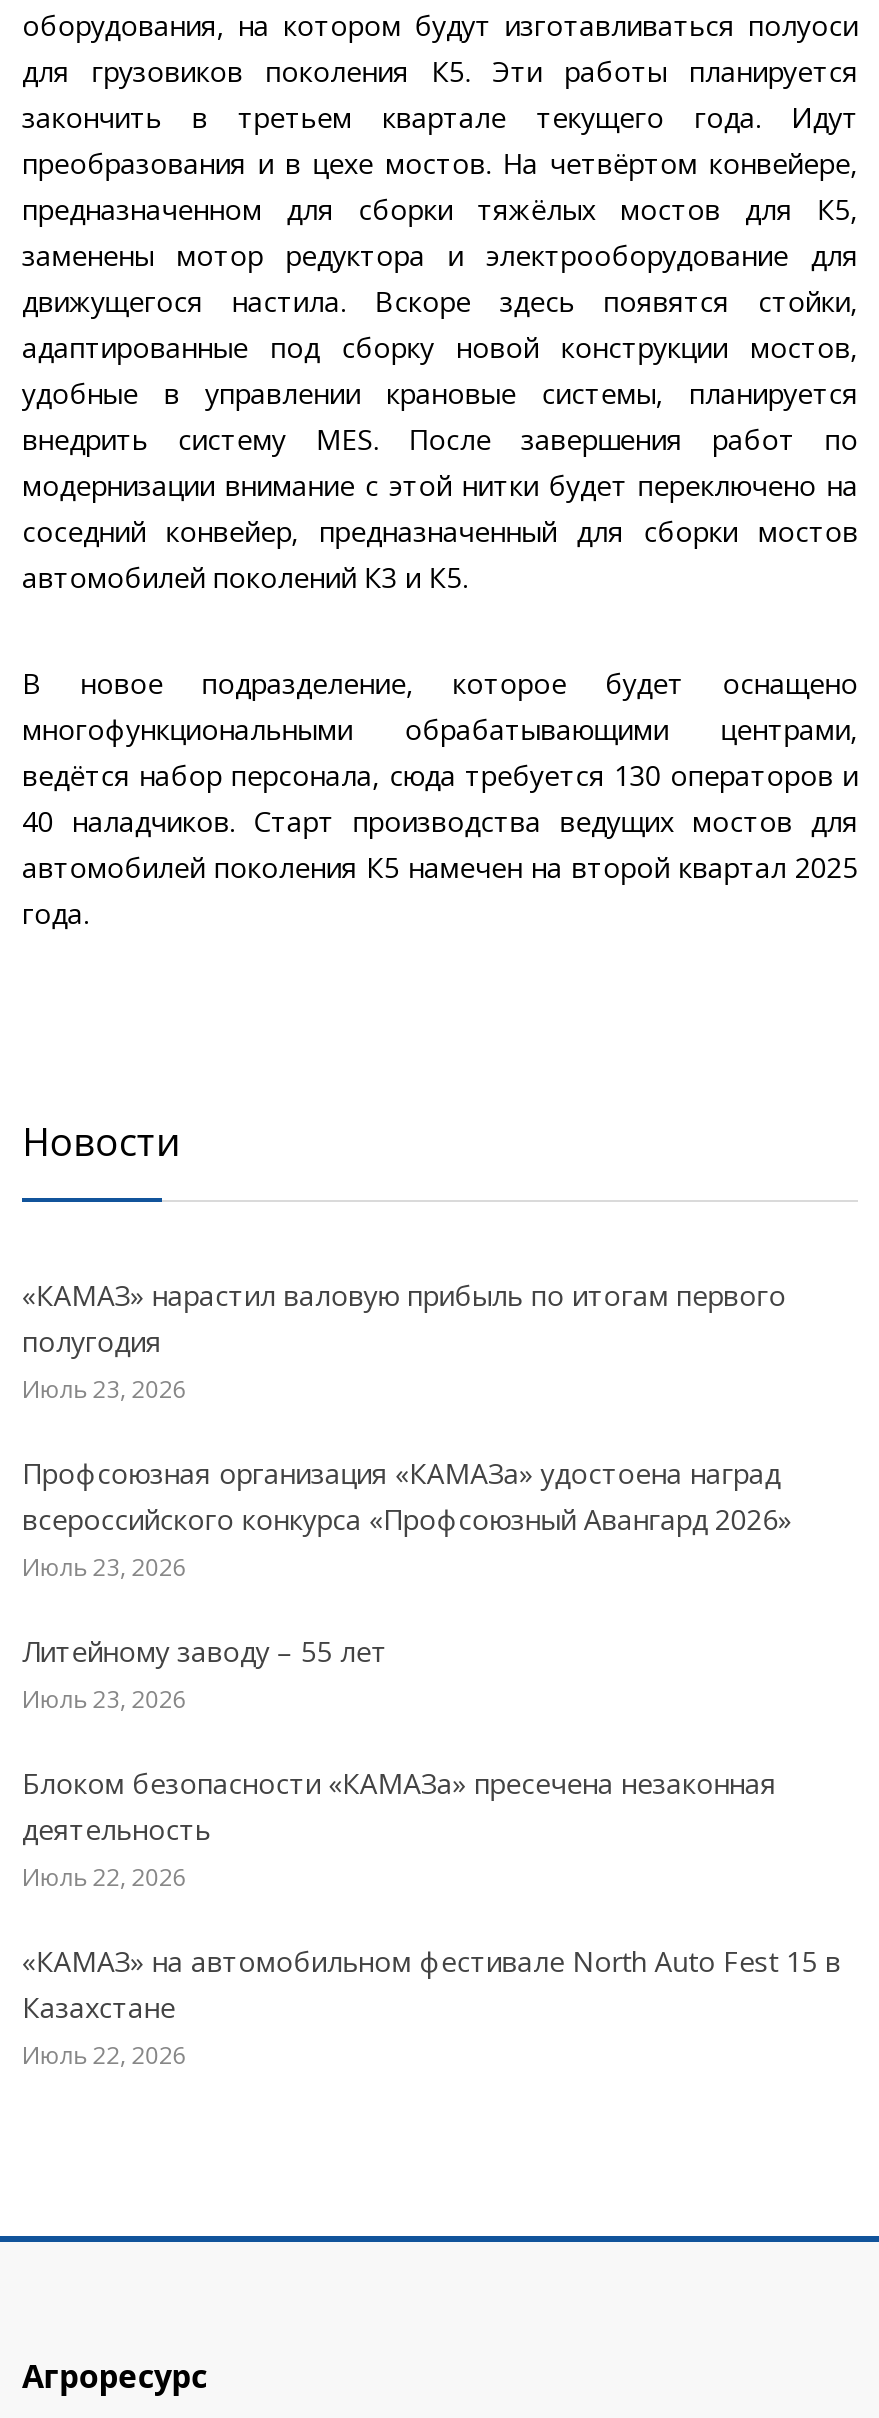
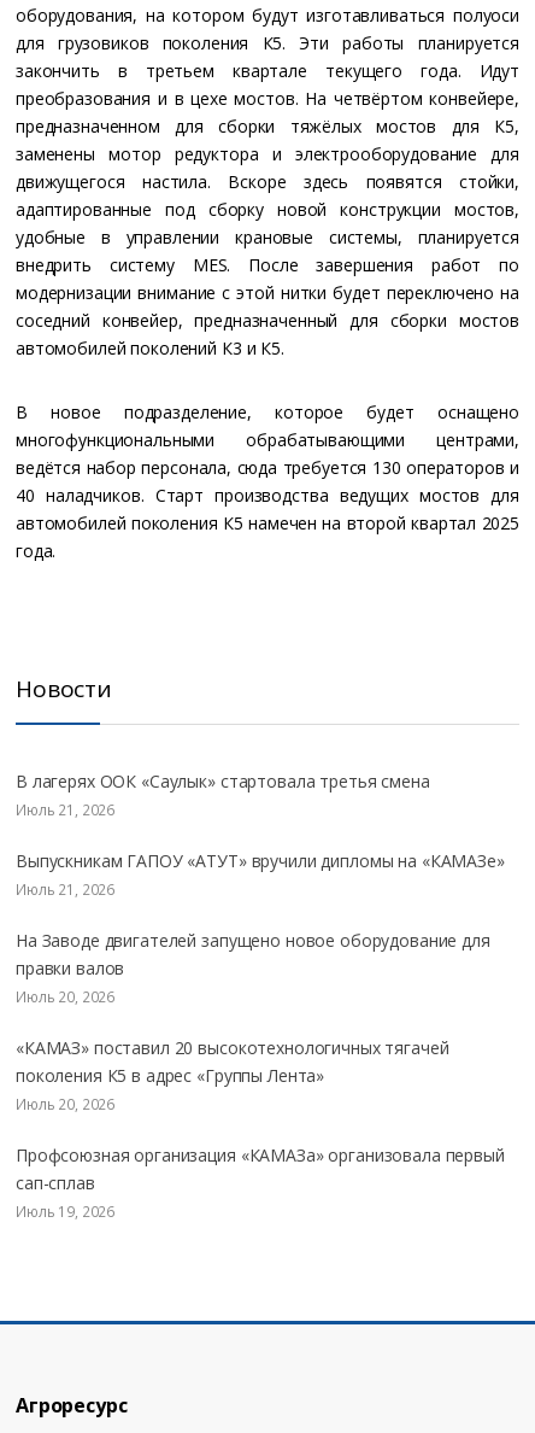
- «КАМАЗ» нарастил валовую прибыль по итогам первого
- полугодия
- Июль 23, 2026
+ В лагерях ООК «Саулык» стартовала третья смена
+ Июль 21, 2026

- Профсоюзная организация «КАМАЗа» удостоена наград
- всероссийского конкурса «Профсоюзный Авангард 2026»
- Июль 23, 2026
+ Выпускникам ГАПОУ «АТУТ» вручили дипломы на «КАМАЗе»
+ Июль 21, 2026

- Литейному заводу – 55 лет
- Июль 23, 2026
+ На Заводе двигателей запущено новое оборудование для
+ правки валов
+ Июль 20, 2026

- Блоком безопасности «КАМАЗа» пресечена незаконная
- деятельность
- Июль 22, 2026
+ «КАМАЗ» поставил 20 высокотехнологичных тягачей
+ поколения К5 в адрес «Группы Лента»
+ Июль 20, 2026

- «КАМАЗ» на автомобильном фестивале North Auto Fest 15 в
- Казахстане
- Июль 22, 2026
+ Профсоюзная организация «КАМАЗа» организовала первый
+ сап-сплав
+ Июль 19, 2026
